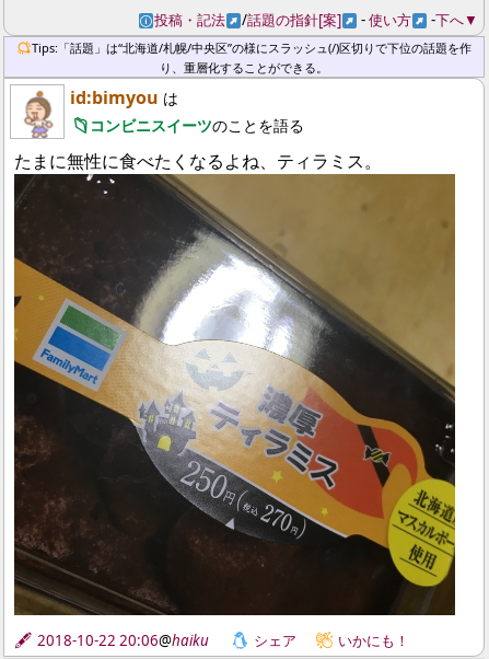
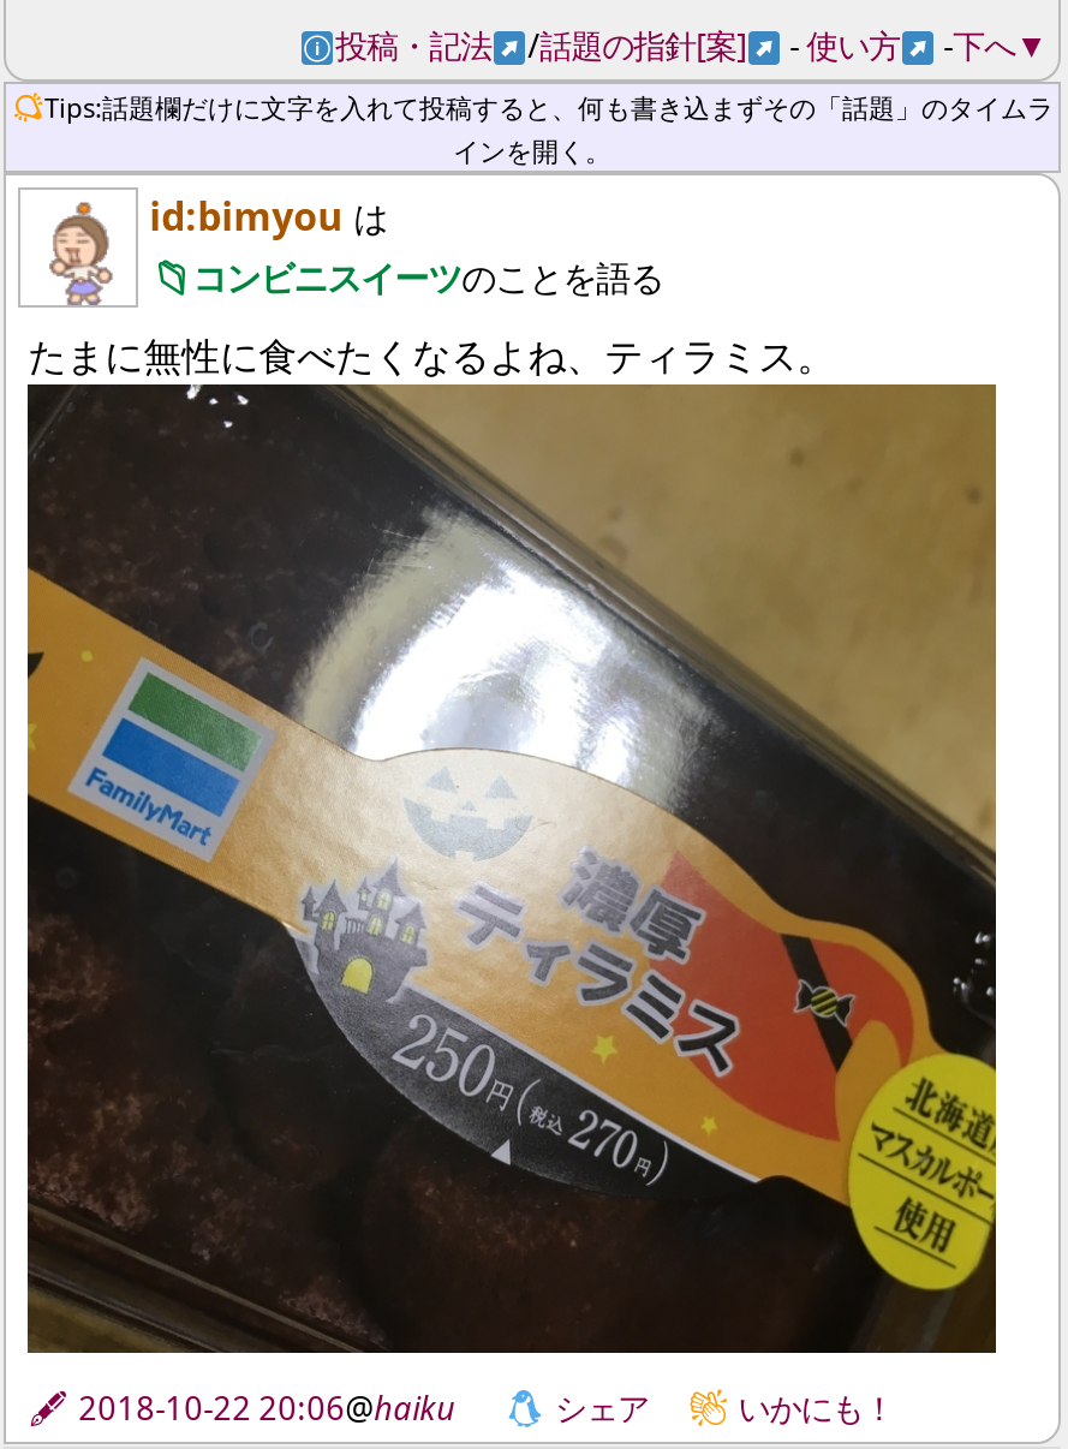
- Tips:「話題」は“北海道/札幌/中央区”の様にスラッシュ(/)区切りで下位の話題を作
- り、重層化することができる。
+ Tips:話題欄だけに文字を入れて投稿すると、何も書き込まずその「話題」のタイムラ
+ インを開く。
